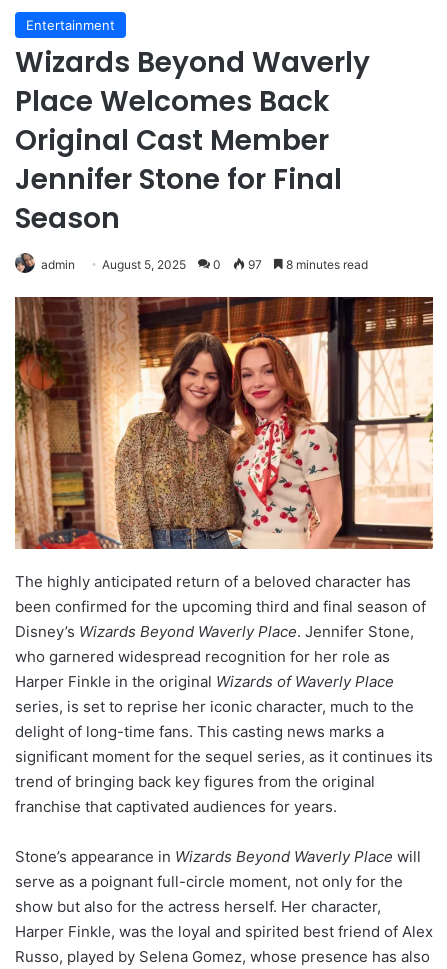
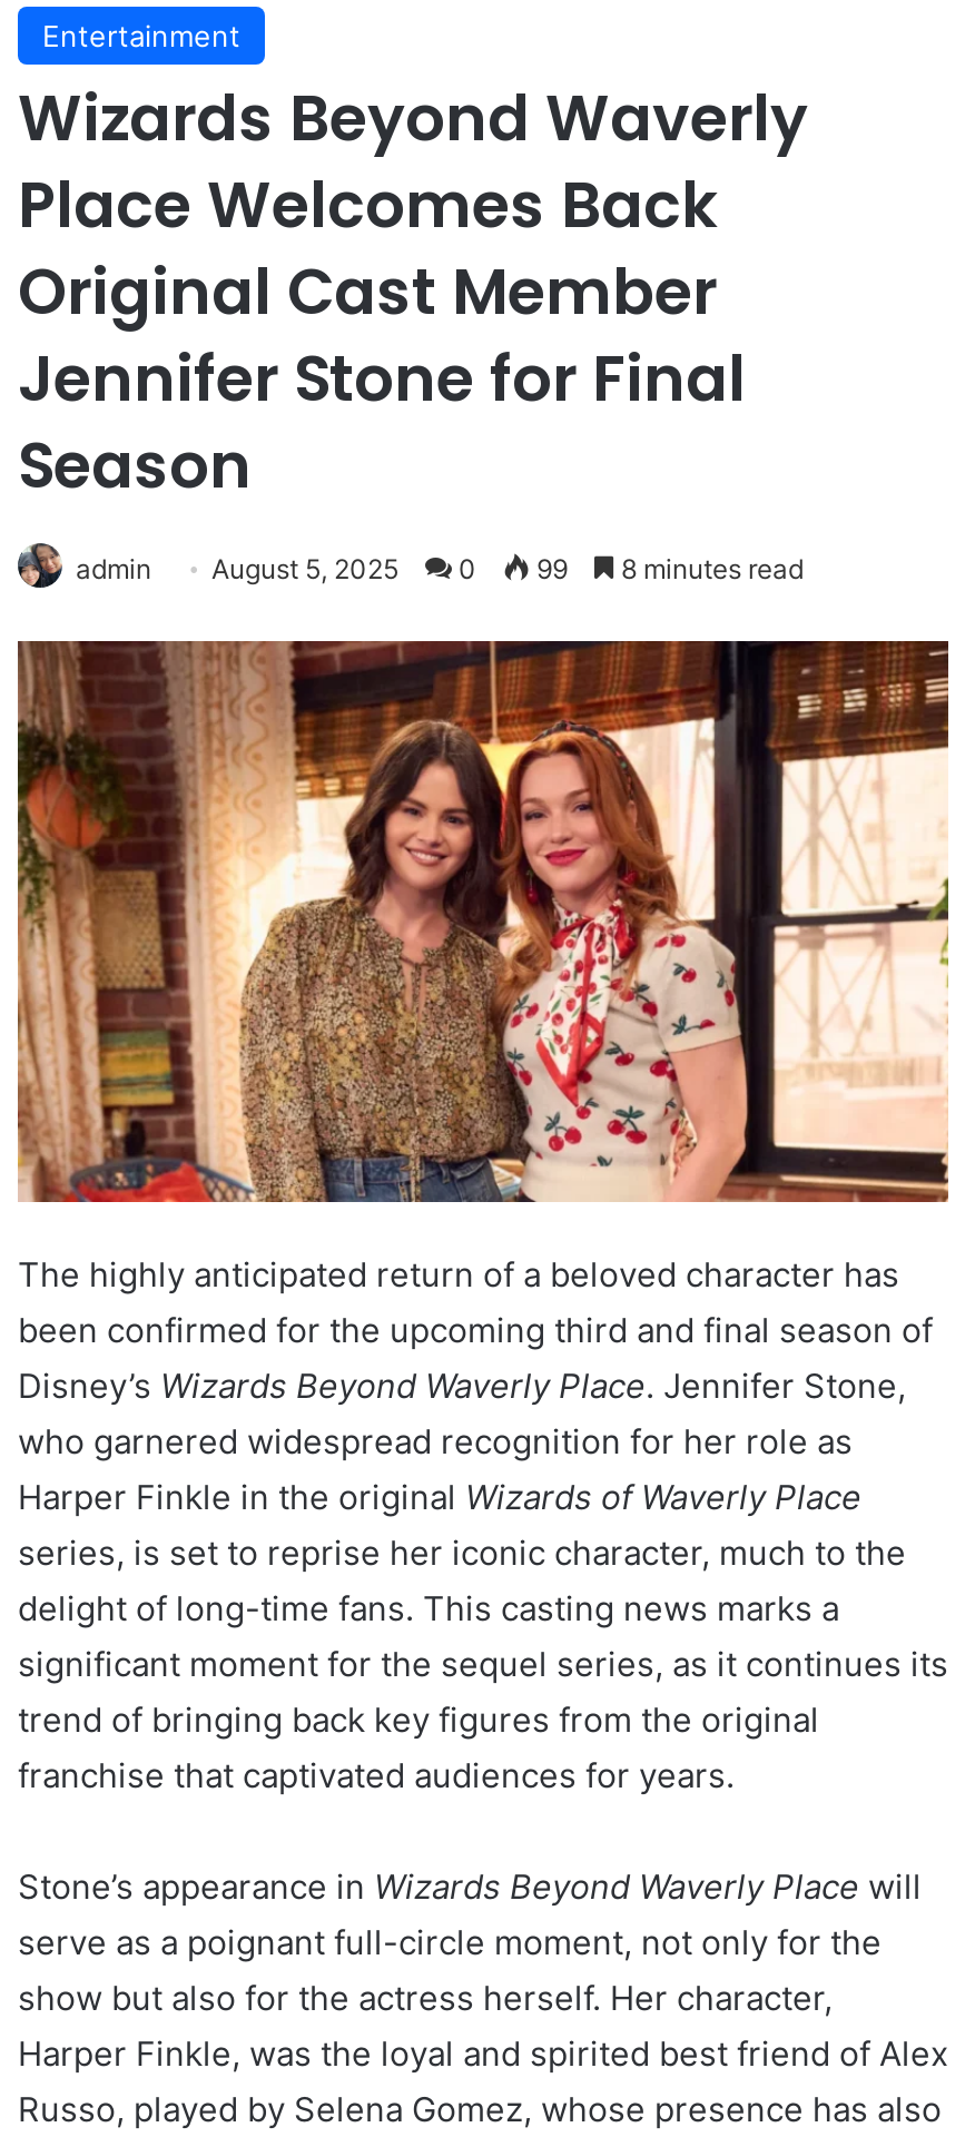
- admin August 5, 2025 0 97 8 minutes read
+ admin August 5, 2025 0 99 8 minutes read
